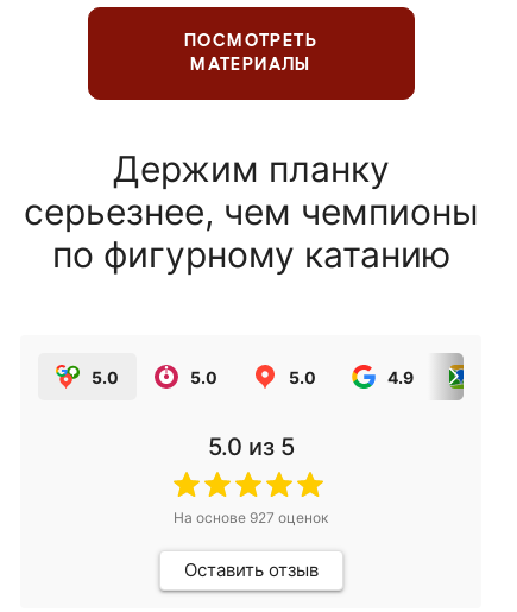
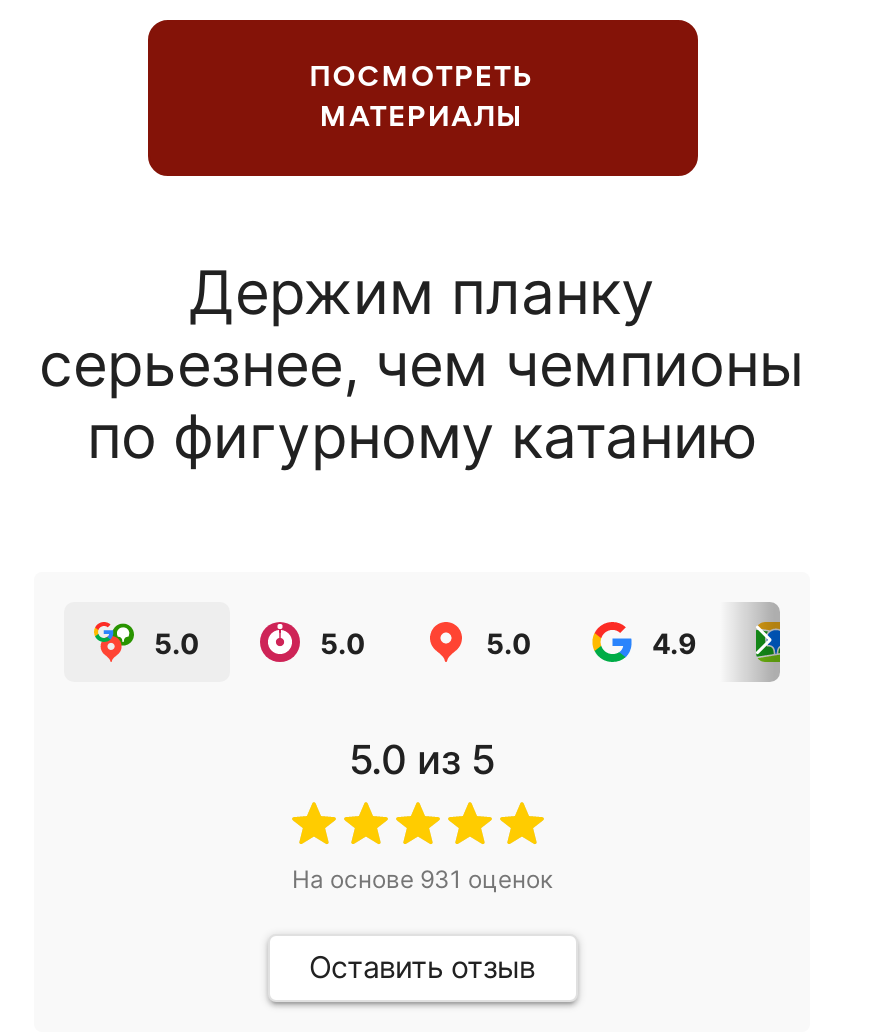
- На основе 927 оценок
+ На основе 931 оценок
